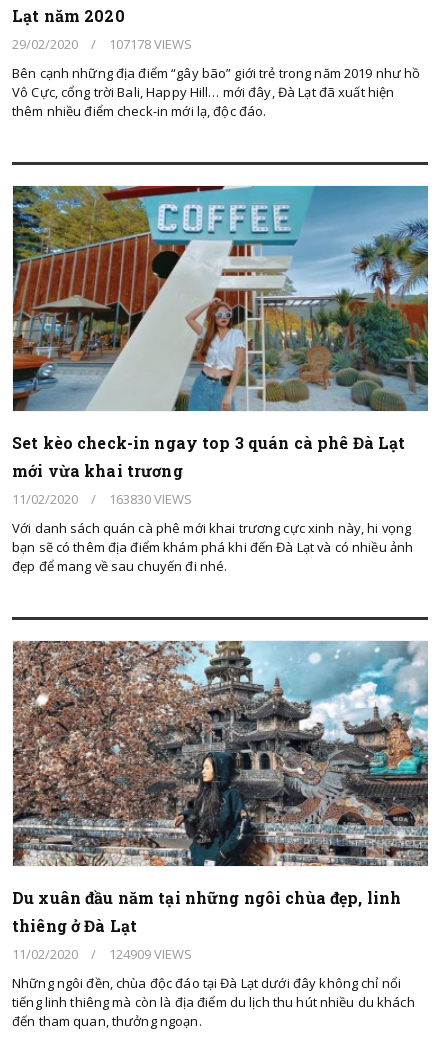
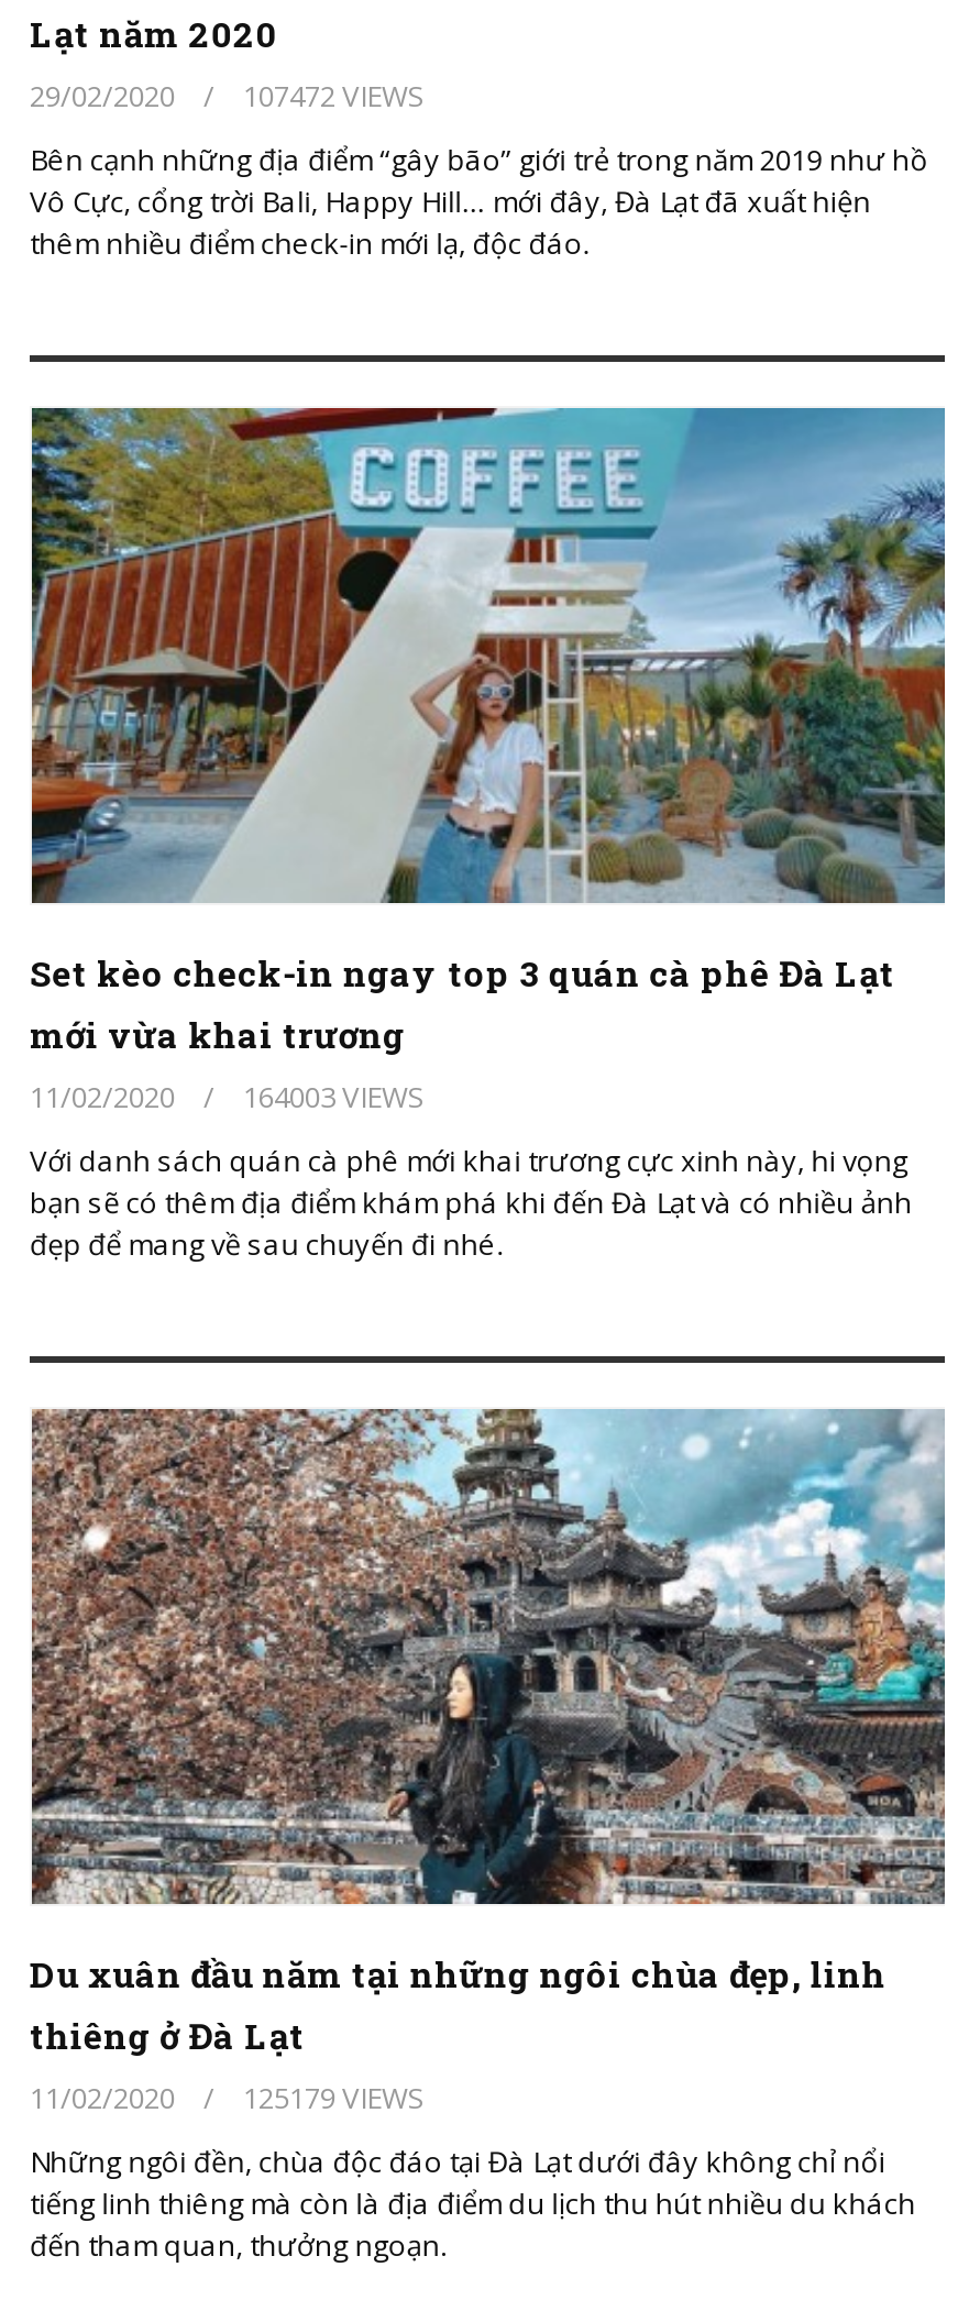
- 29/02/2020 / 107178 VIEWS
+ 29/02/2020 / 107472 VIEWS

- 11/02/2020 / 163830 VIEWS
+ 11/02/2020 / 164003 VIEWS

- 11/02/2020 / 124909 VIEWS
+ 11/02/2020 / 125179 VIEWS
